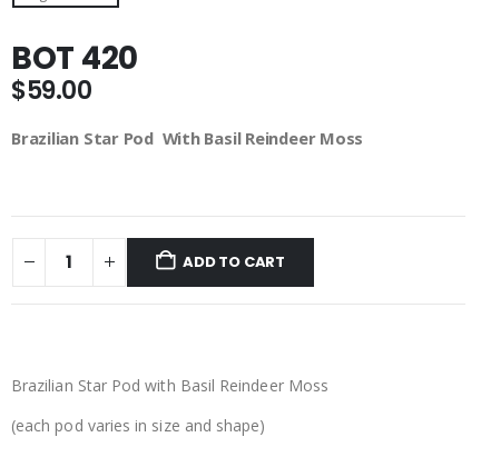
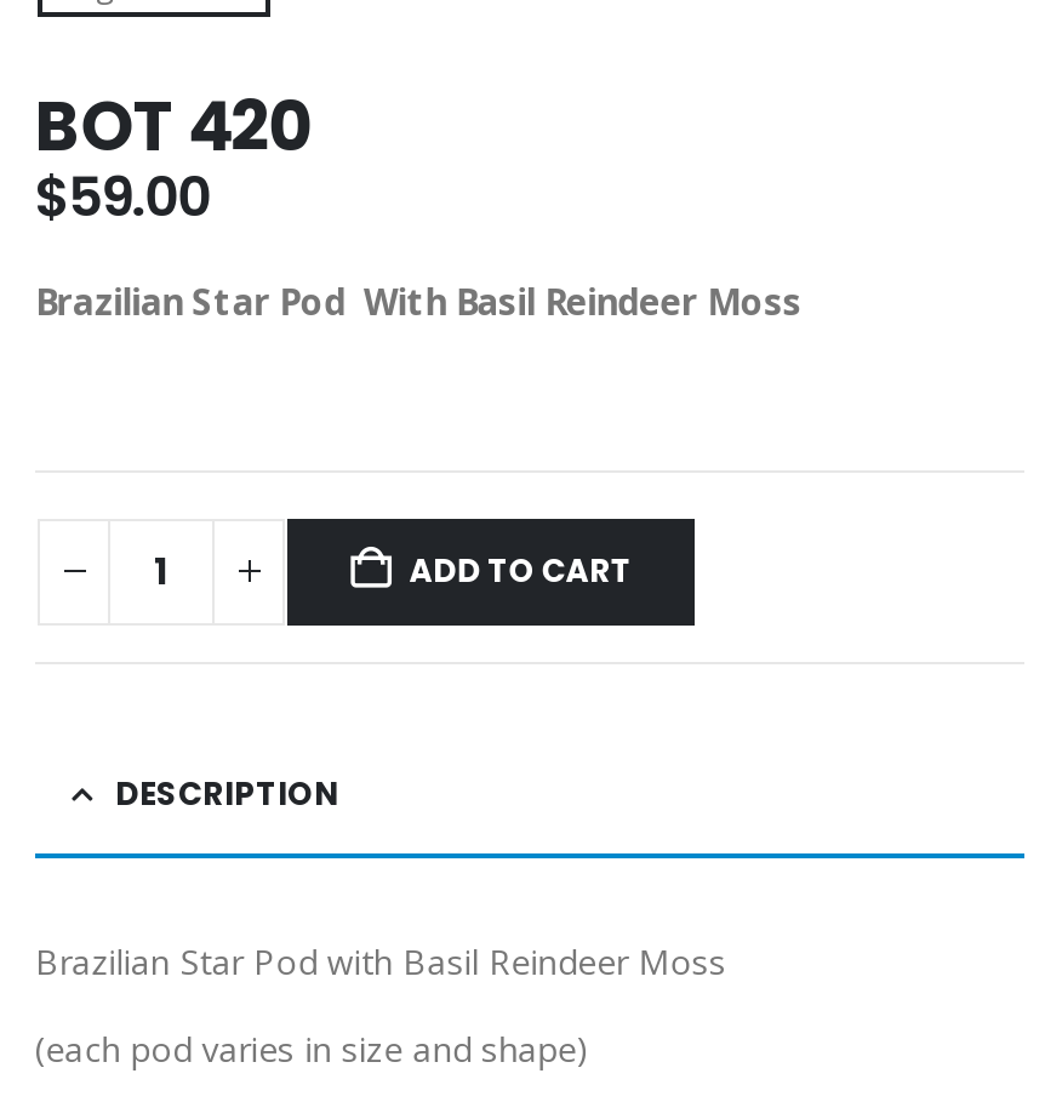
+ DESCRIPTION
